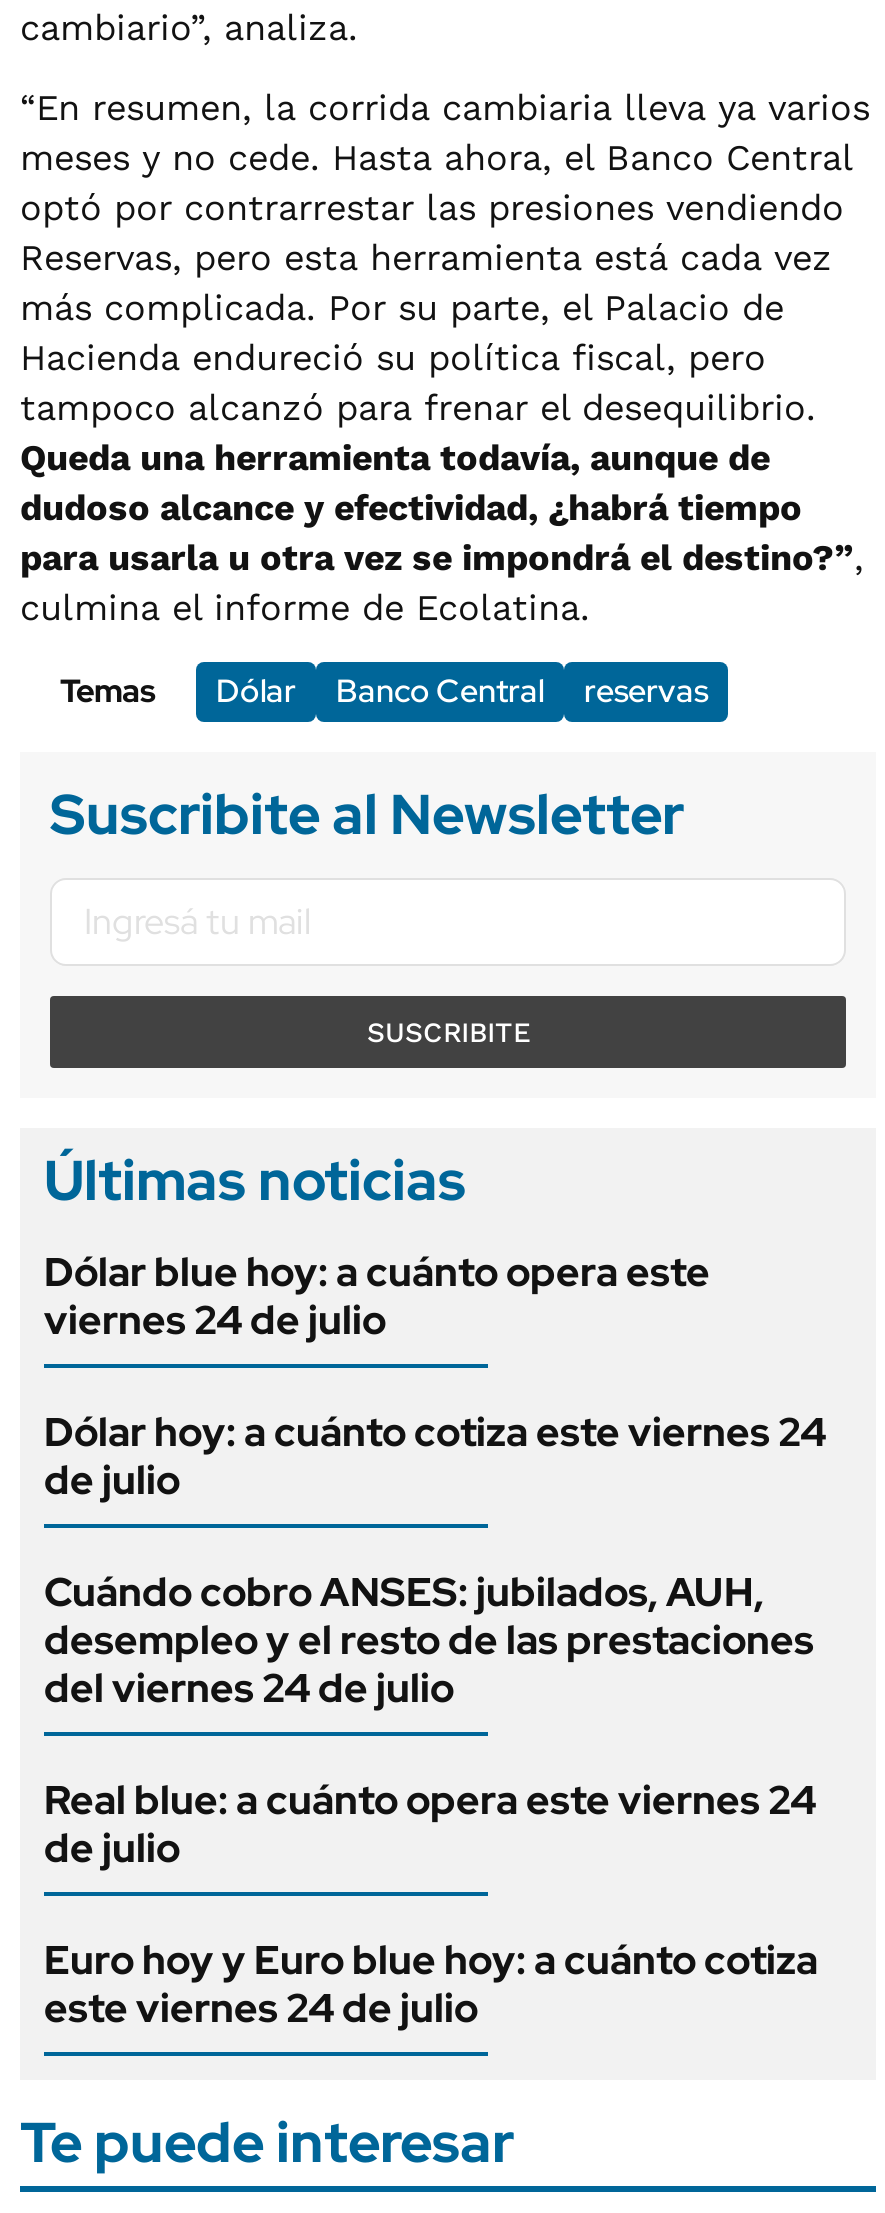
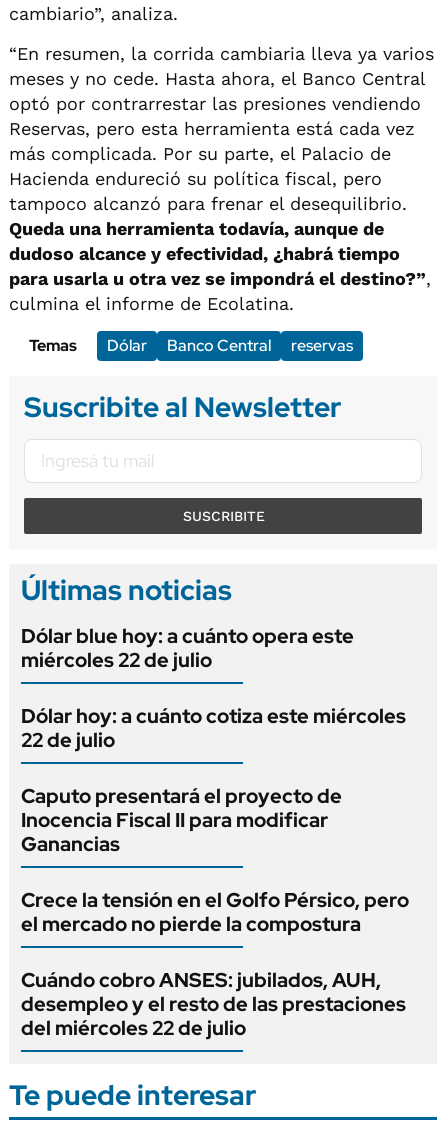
- viernes 24 de julio
- Dólar hoy: a cuánto cotiza este viernes 24
- de julio
+ miércoles 22 de julio
+ Dólar hoy: a cuánto cotiza este miércoles
+ 22 de julio
+ Caputo presentará el proyecto de
+ Inocencia Fiscal II para modificar
+ Ganancias
+ Crece la tensión en el Golfo Pérsico, pero
+ el mercado no pierde la compostura

moved down: Cuándo cobro ANSES: jubilados, AUH, | desempleo y el resto de las prestaciones

- del viernes 24 de julio
- Real blue: a cuánto opera este viernes 24
- de julio
- Euro hoy y Euro blue hoy: a cuánto cotiza
- este viernes 24 de julio
+ del miércoles 22 de julio
